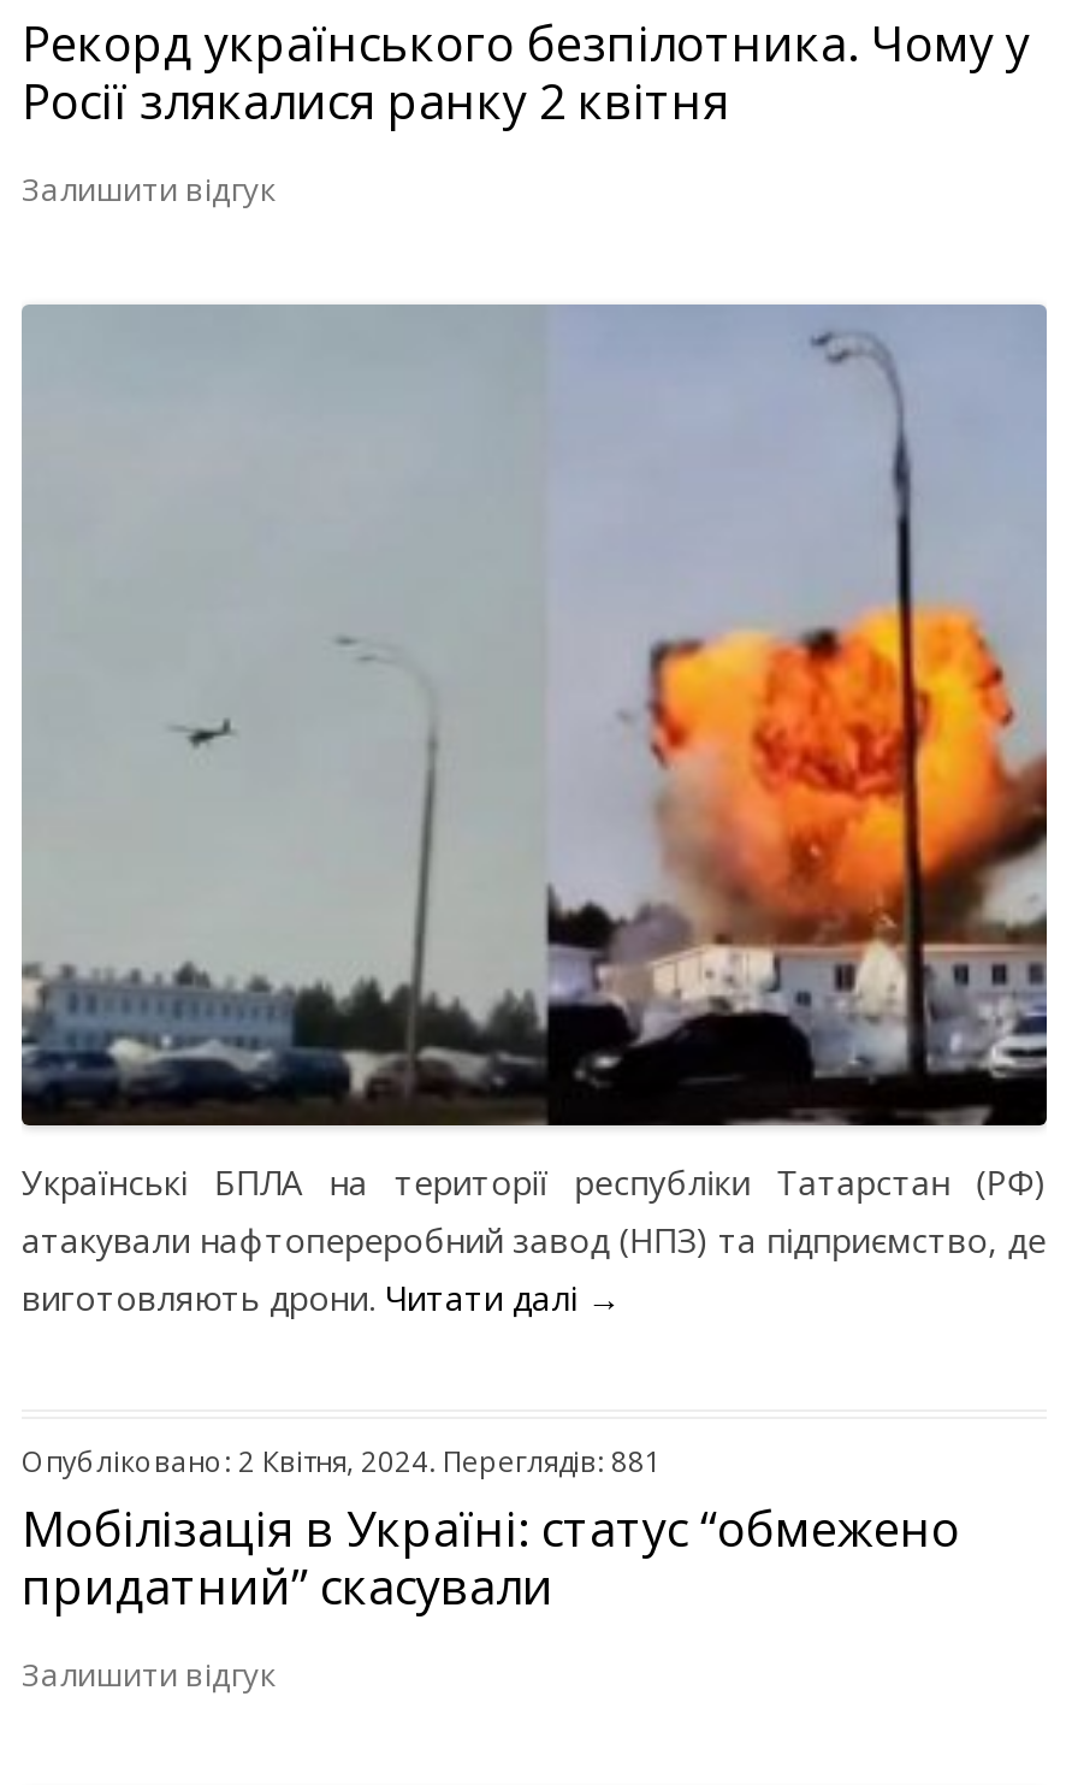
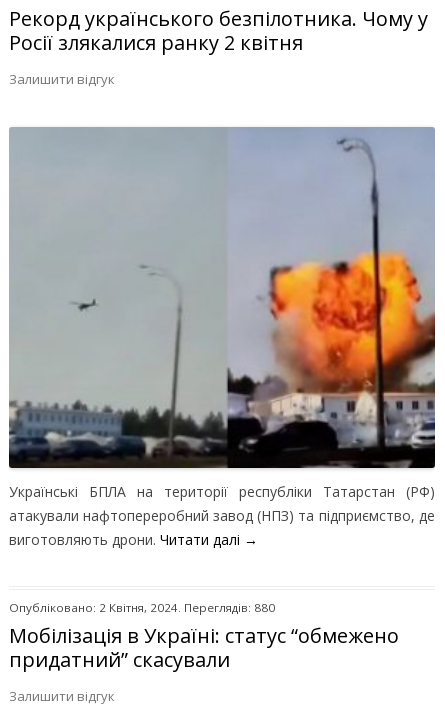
- Опубліковано: 2 Квітня, 2024. Переглядів: 881
+ Опубліковано: 2 Квітня, 2024. Переглядів: 880
